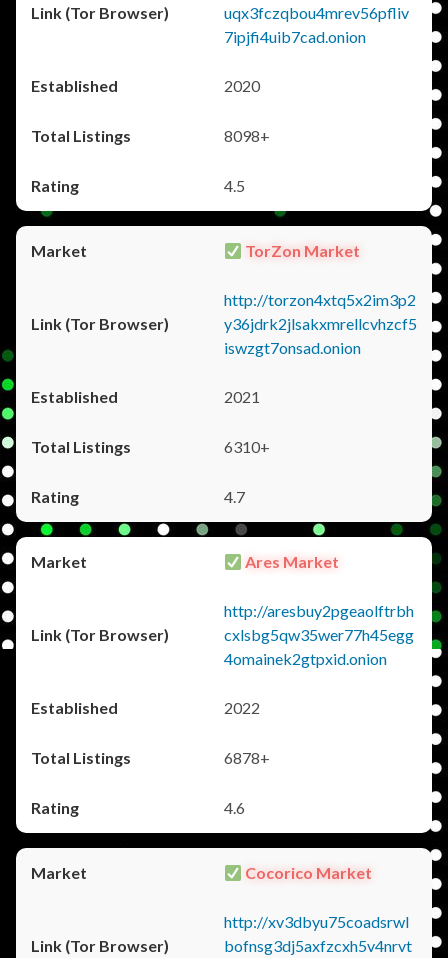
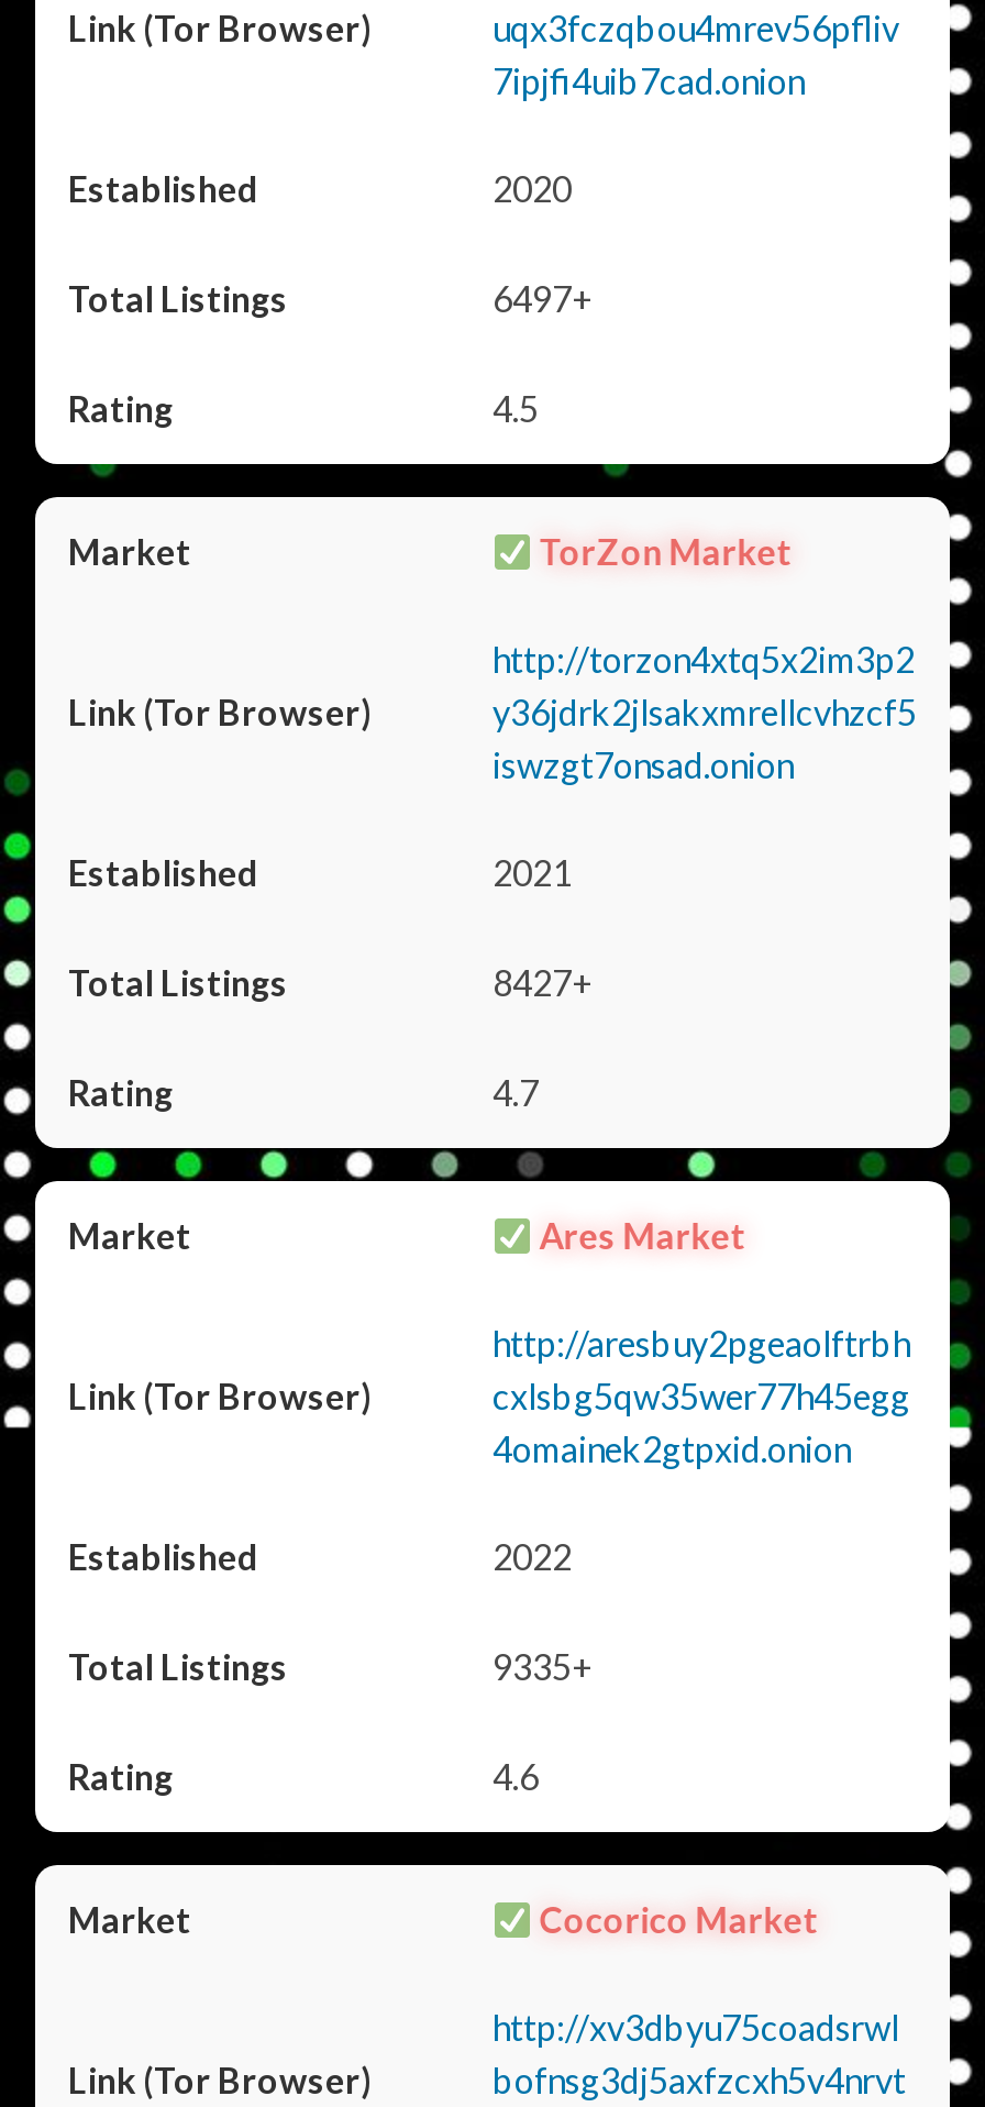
- 8098+
+ 6497+

- 6310+
+ 8427+

- 6878+
+ 9335+
